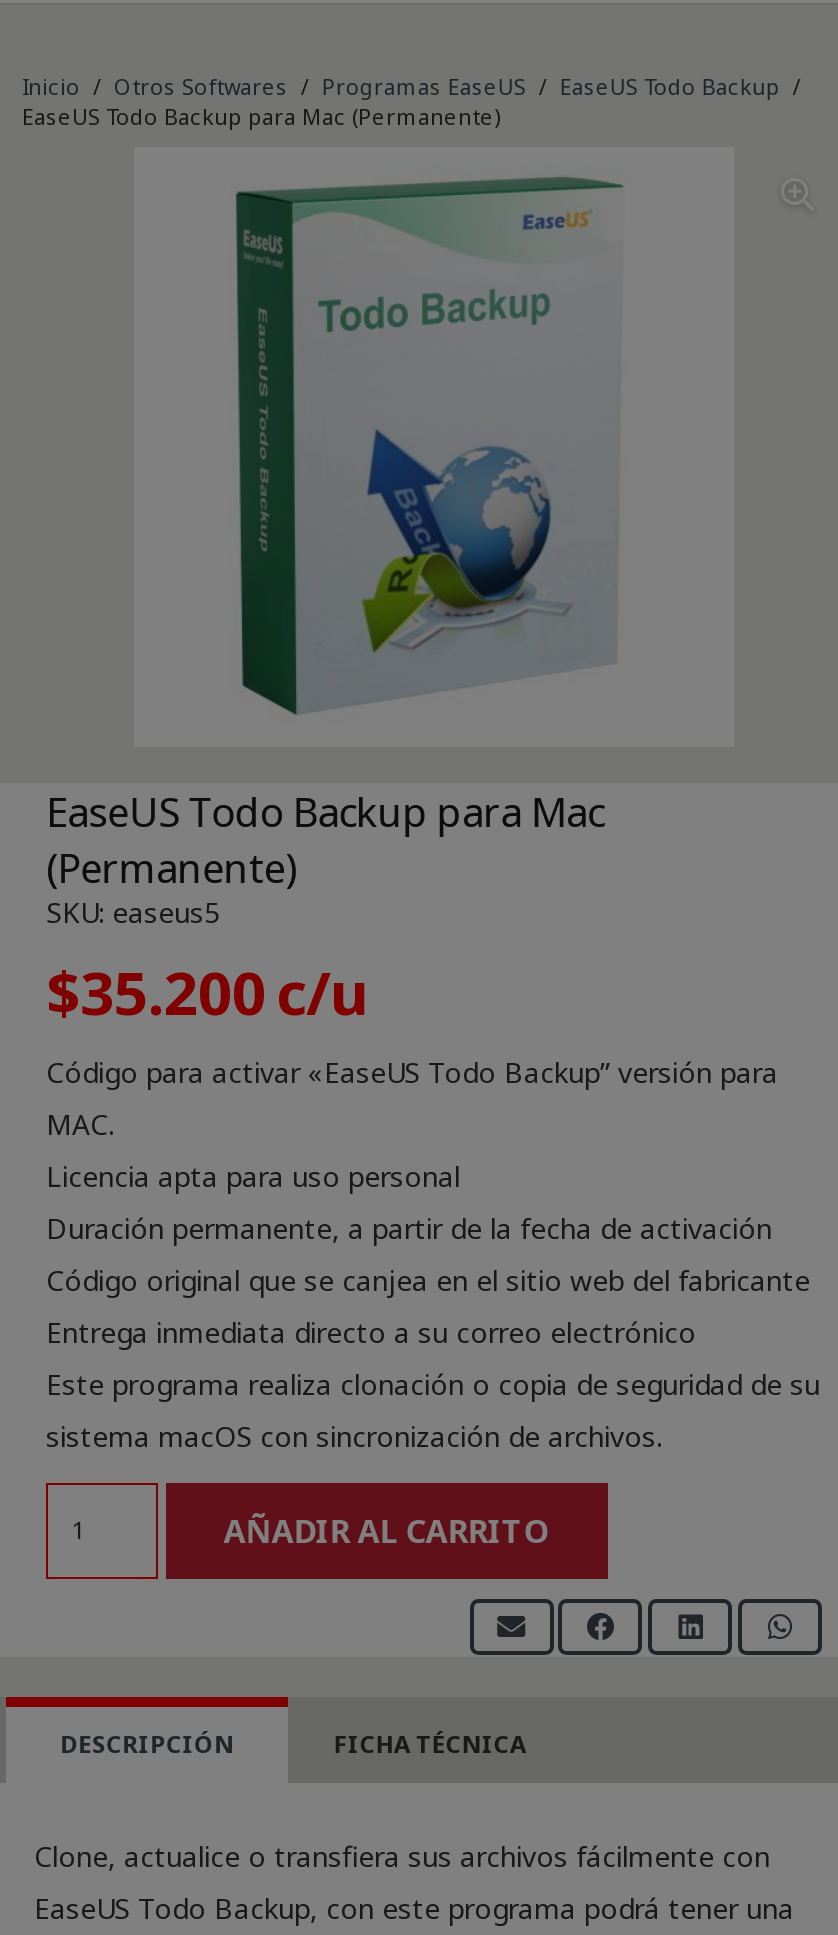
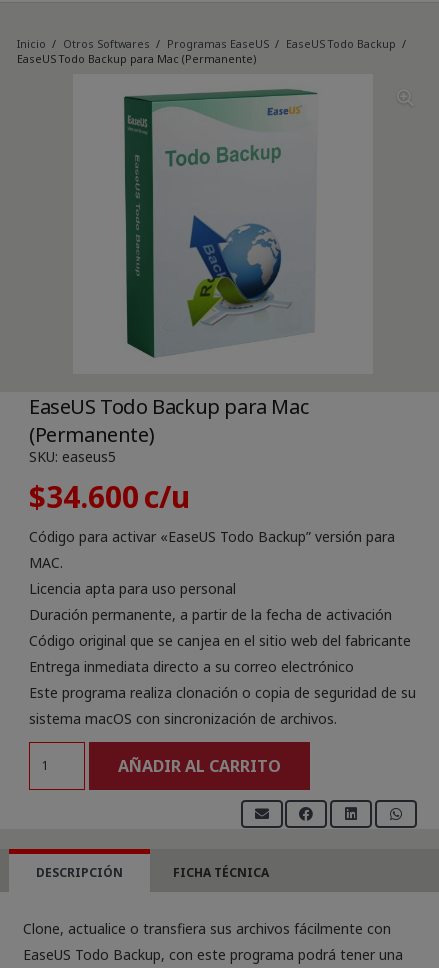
- $35.200
+ $34.600
